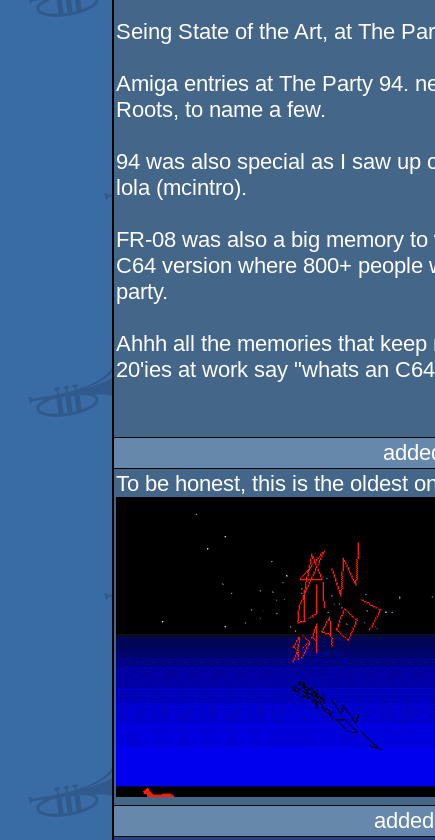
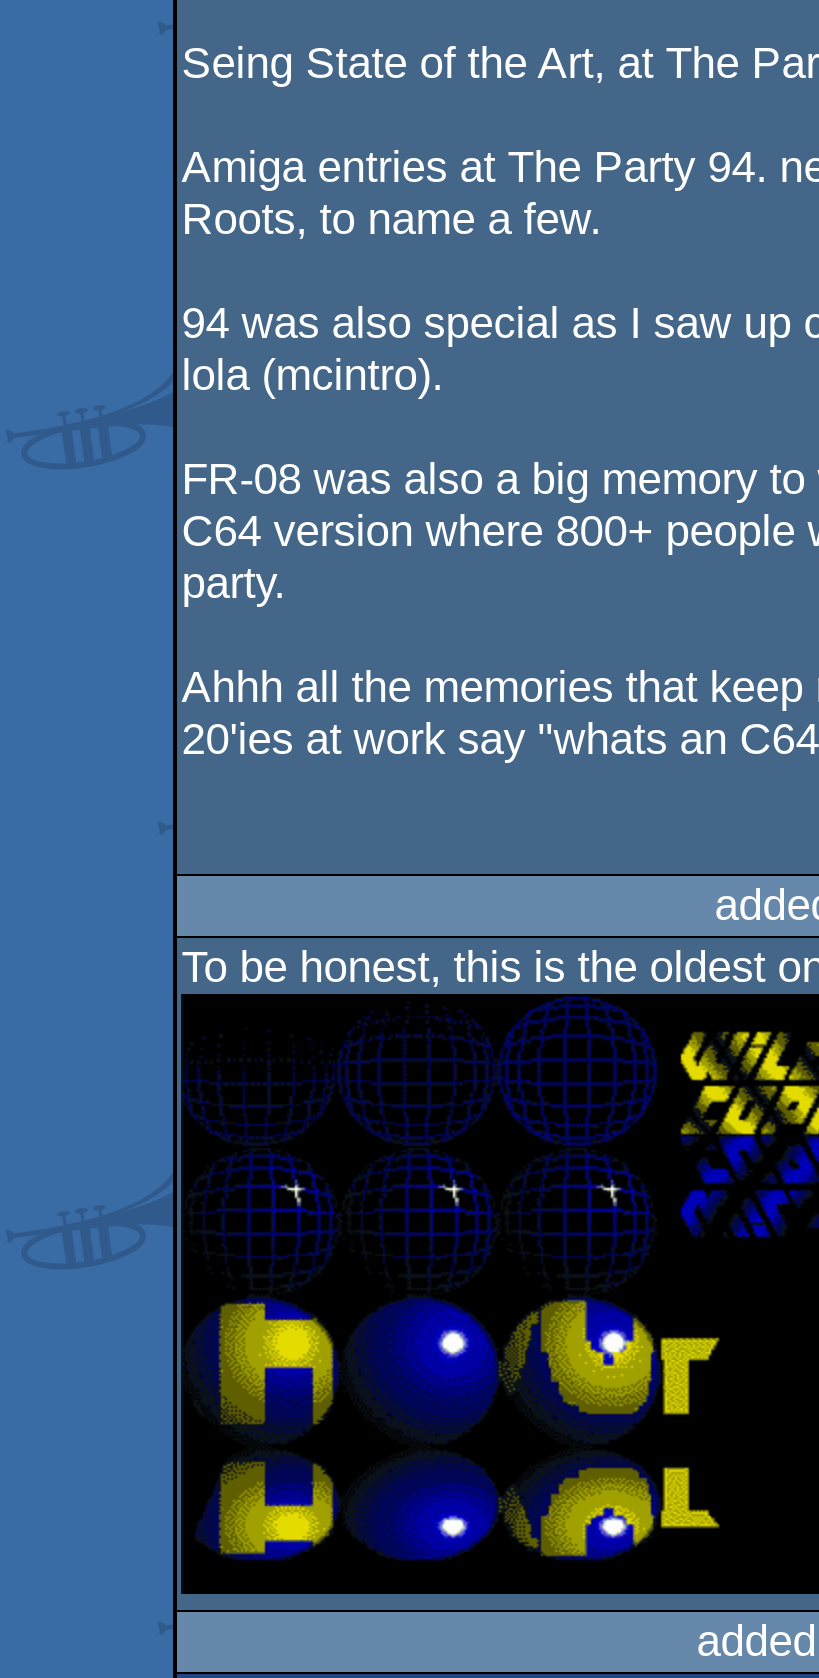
- [image]
+ [image]
